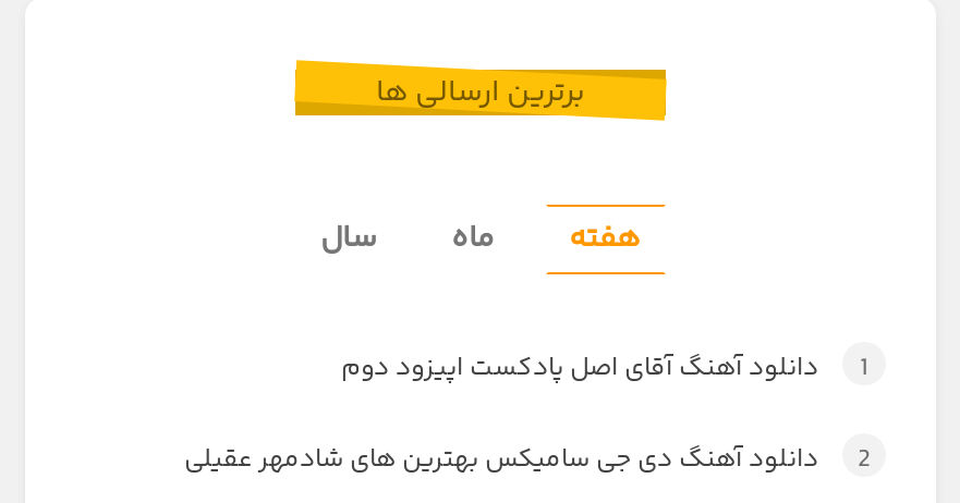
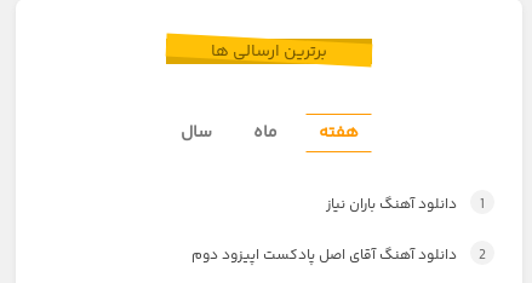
moved down: دانلود آهنگ آقای اصل پادکست اپیزود دوم

+ دانلود آهنگ باران نیاز

- دانلود آهنگ دی جی سامیکس بهترین های شادمهر عقیلی
